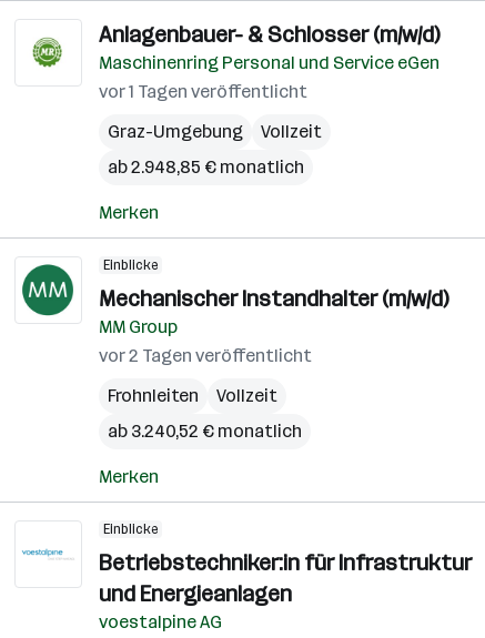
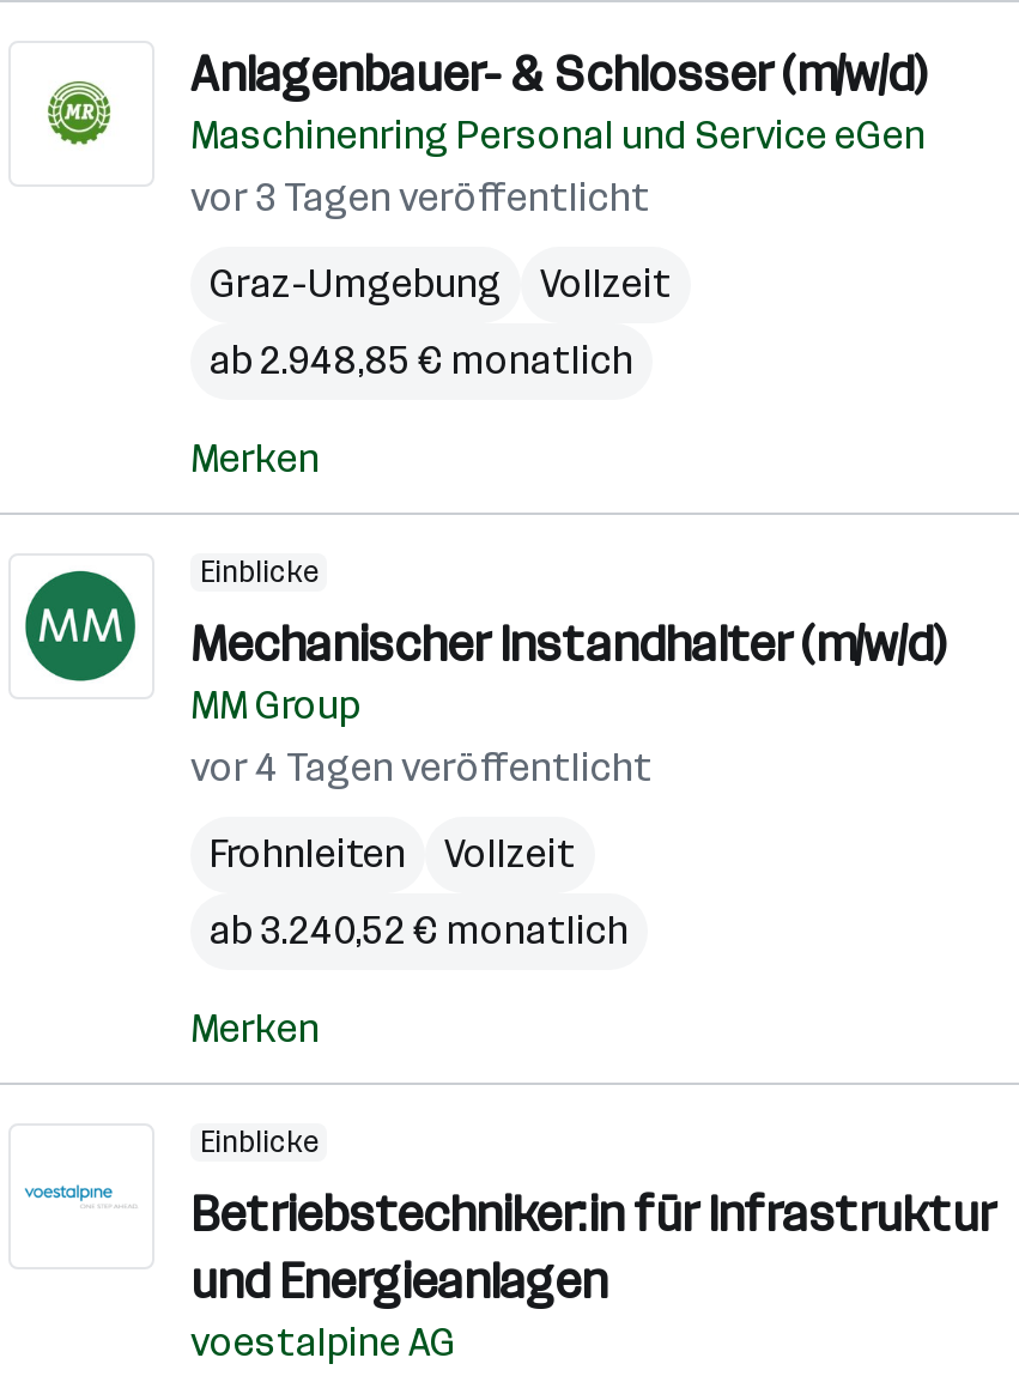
- vor 1 Tagen veröffentlicht
+ vor 3 Tagen veröffentlicht

- vor 2 Tagen veröffentlicht
+ vor 4 Tagen veröffentlicht
